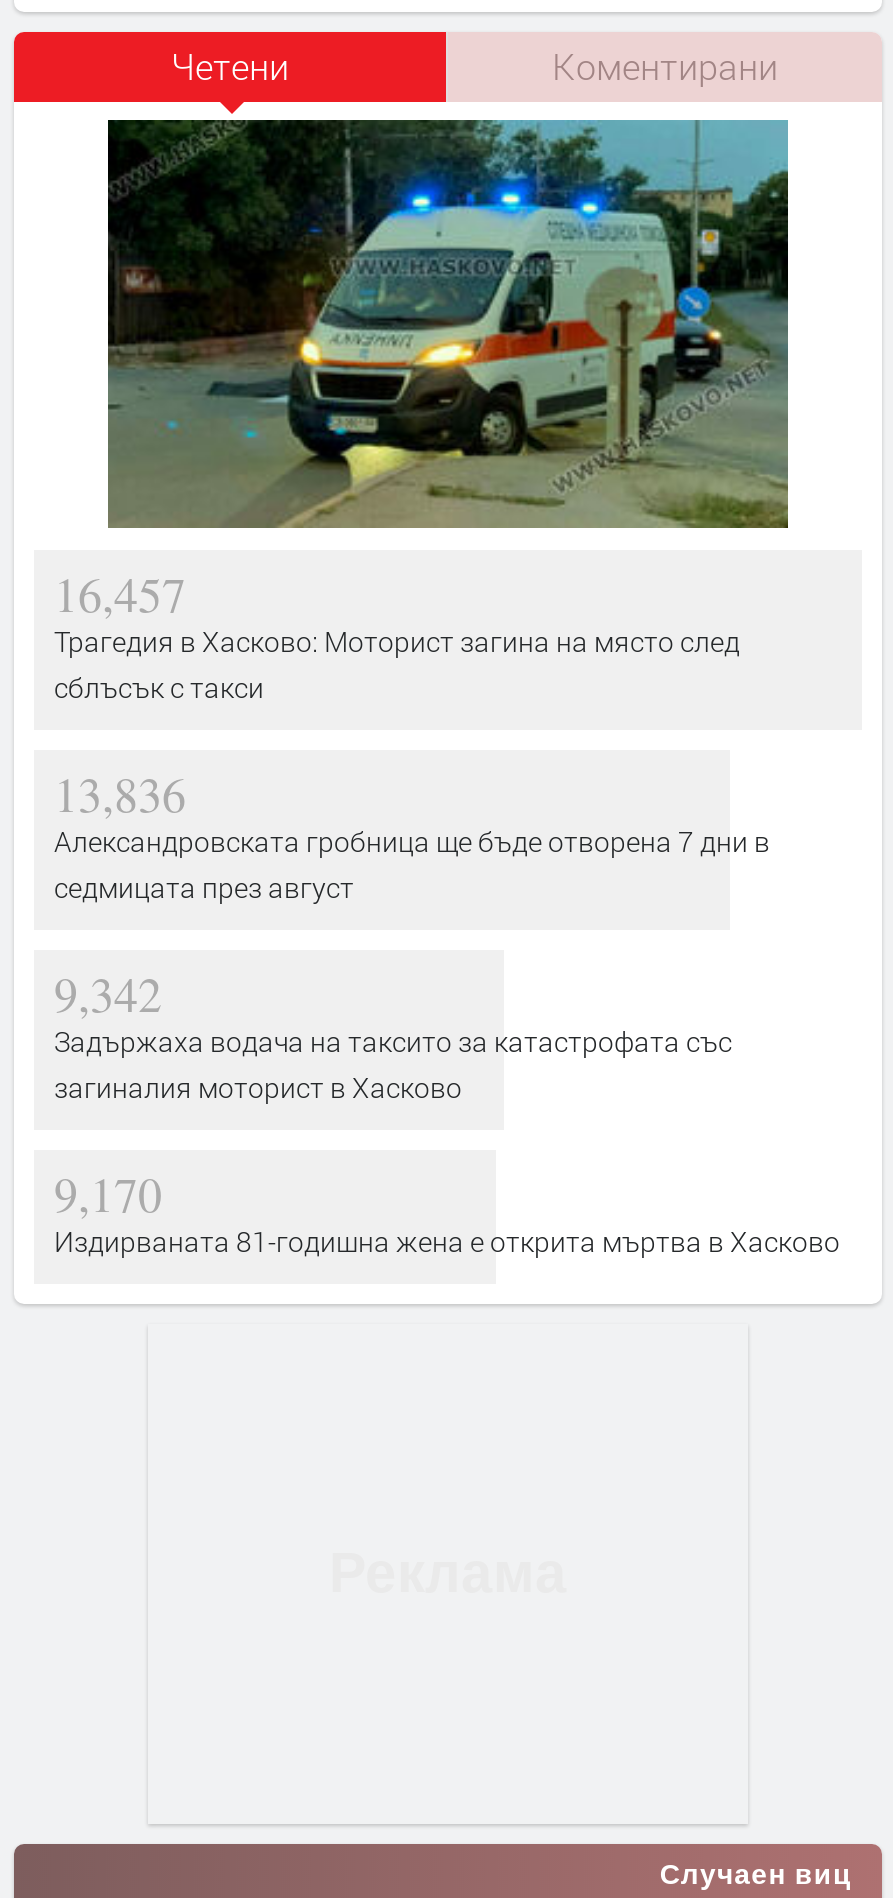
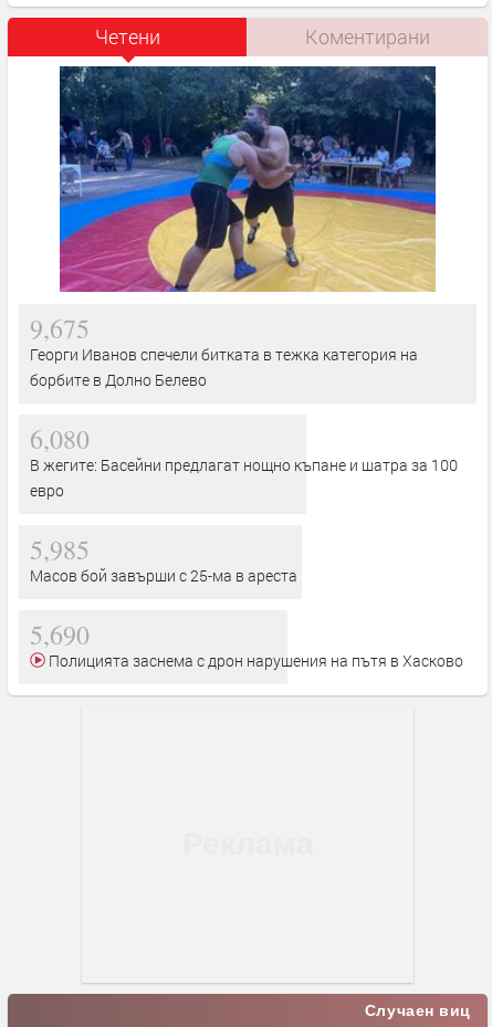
- [image]
- 16,457
- Трагедия в Хасково: Моторист загина на място след
- сблъсък с такси
+ [image]
+ 9,675
+ Георги Иванов спечели битката в тежка категория на
+ борбите в Долно Белево

- 13,836
- Александровската гробница ще бъде отворена 7 дни в
- седмицата през август
+ 6,080
+ В жегите: Басейни предлагат нощно къпане и шатра за 100
+ евро

- 9,342
- Задържаха водача на таксито за катастрофата със
- загиналия моторист в Хасково
+ 5,985
+ Масов бой завърши с 25-ма в ареста

- 9,170
- Издирваната 81-годишна жена е открита мъртва в Хасково
+ 5,690
+ Полицията заснема с дрон нарушения на пътя в Хасково
